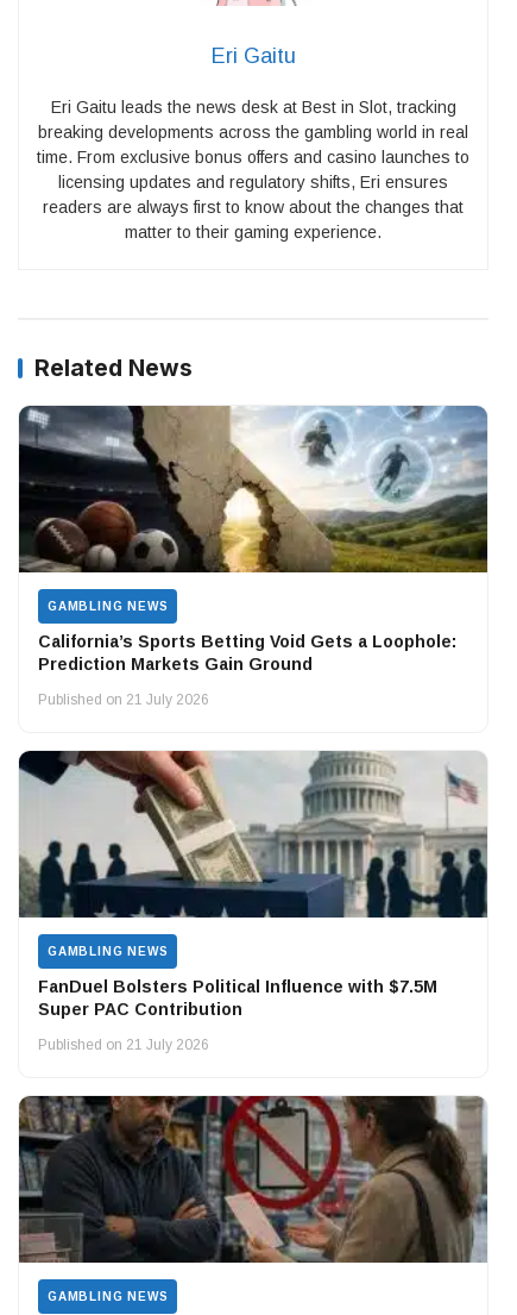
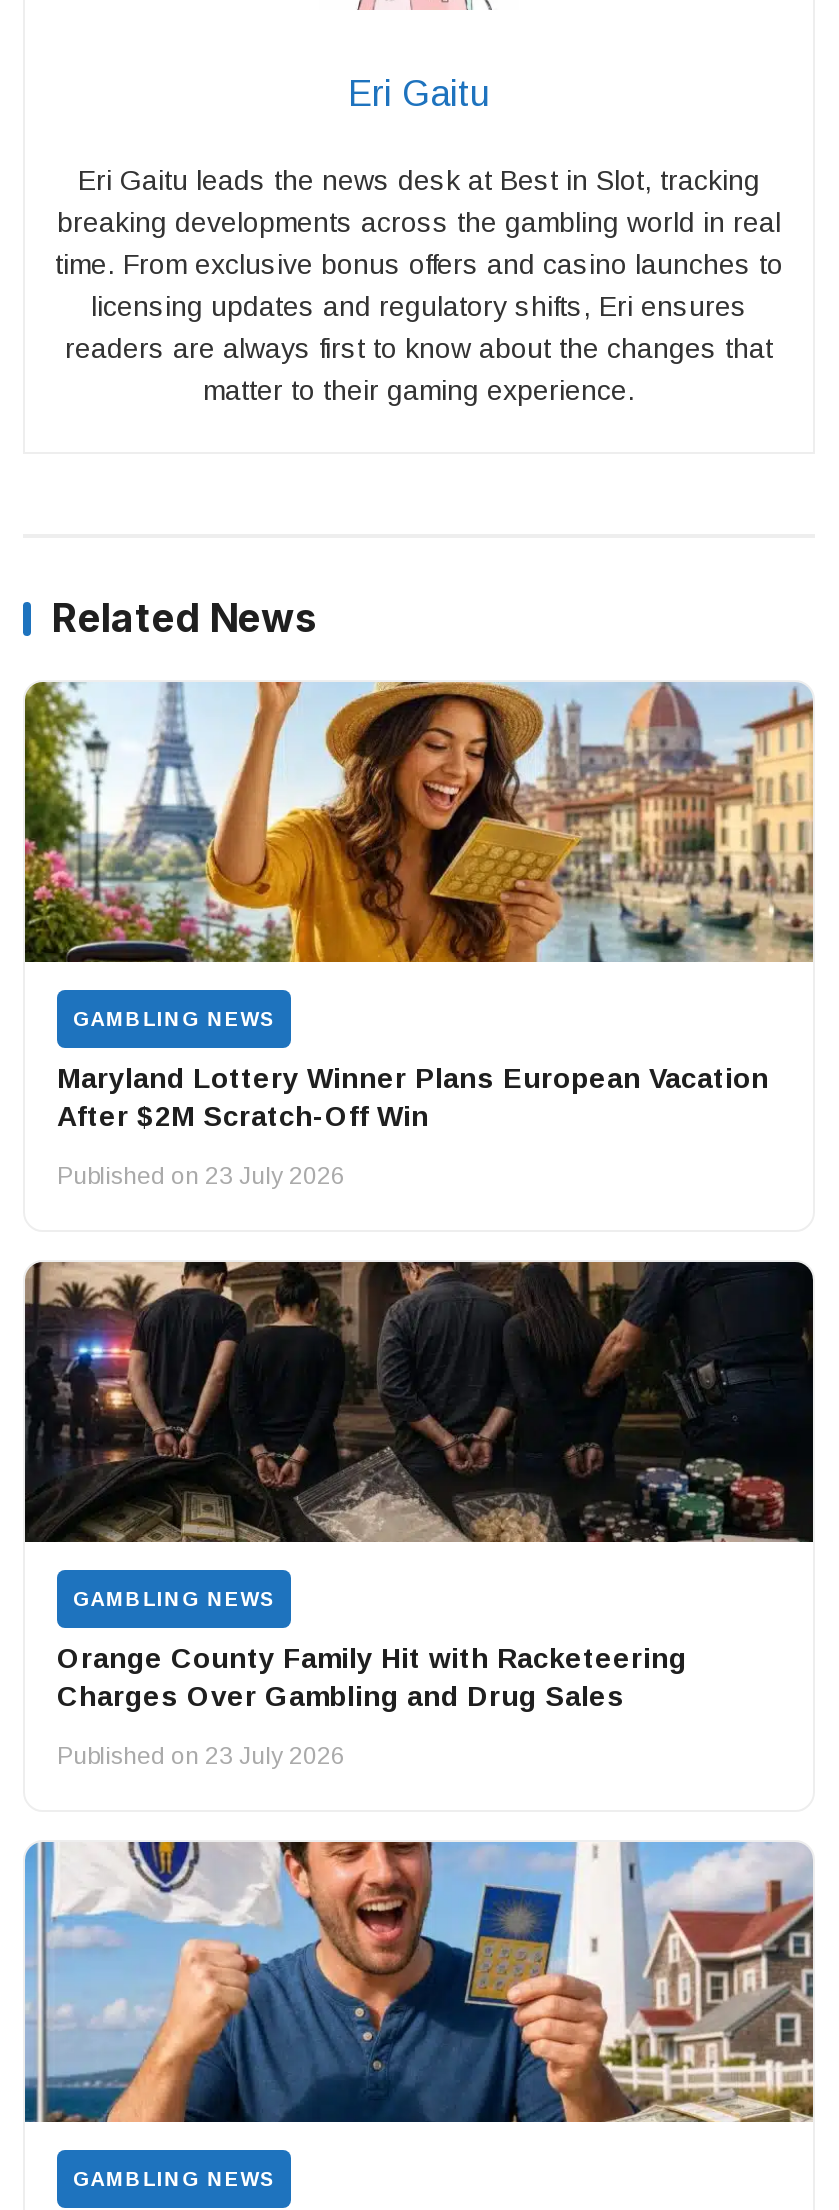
- [image]
+ [image]

- California’s Sports Betting Void Gets a Loophole:
- Prediction Markets Gain Ground
+ Maryland Lottery Winner Plans European Vacation
+ After $2M Scratch-Off Win

- Published on 21 July 2026
+ Published on 23 July 2026

- [image]
+ [image]

- FanDuel Bolsters Political Influence with $7.5M
- Super PAC Contribution
+ Orange County Family Hit with Racketeering
+ Charges Over Gambling and Drug Sales

- Published on 21 July 2026
+ Published on 23 July 2026

- [image]
+ [image]
